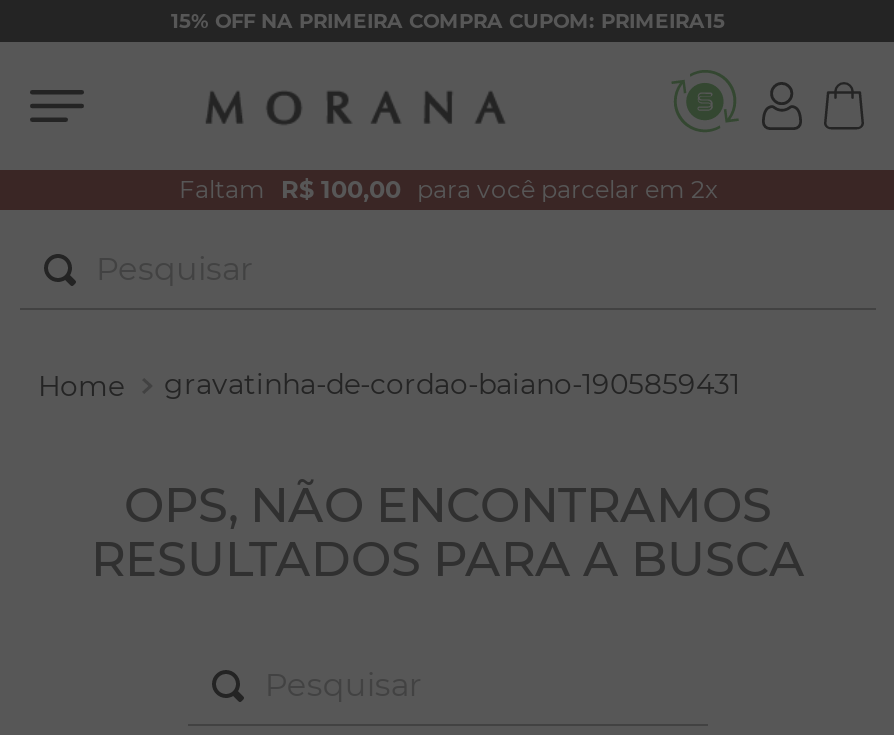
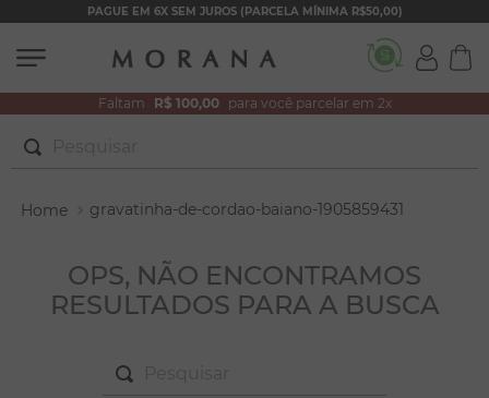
- 15% OFF NA PRIMEIRA COMPRA CUPOM: PRIMEIRA15
+ PAGUE EM 6X SEM JUROS (PARCELA MÍNIMA R$50,00)
